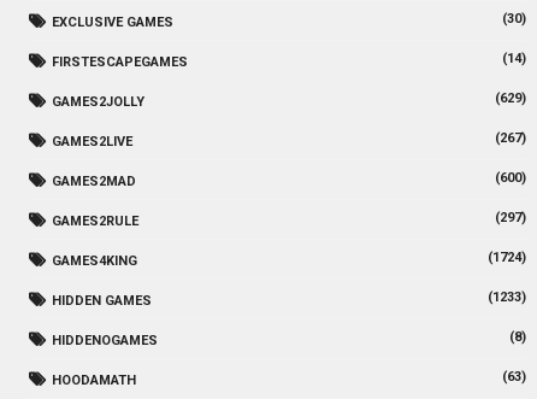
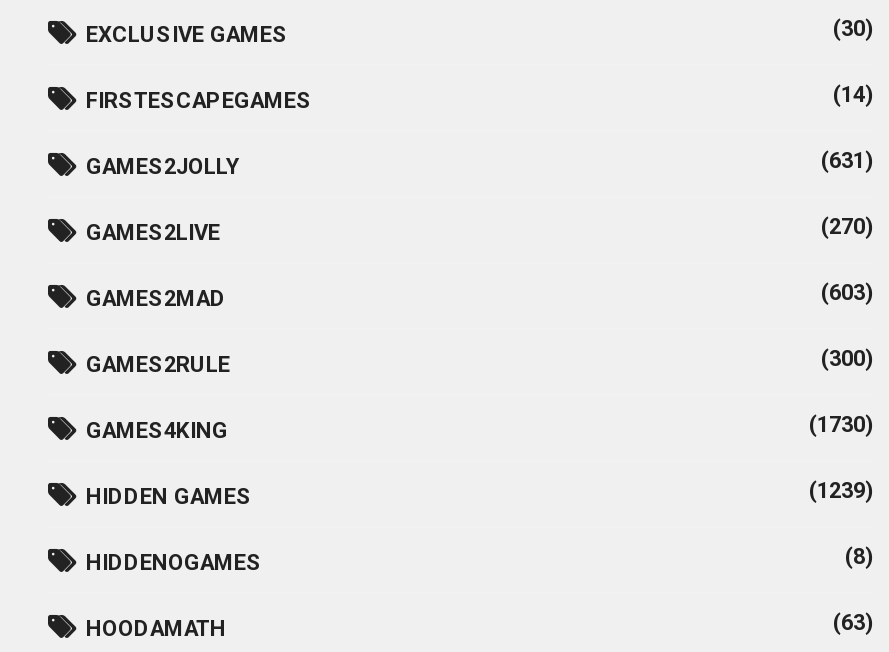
- (629)
+ (631)

- (267)
+ (270)

- (600)
+ (603)

- (297)
+ (300)

- (1724)
+ (1730)

- (1233)
+ (1239)
